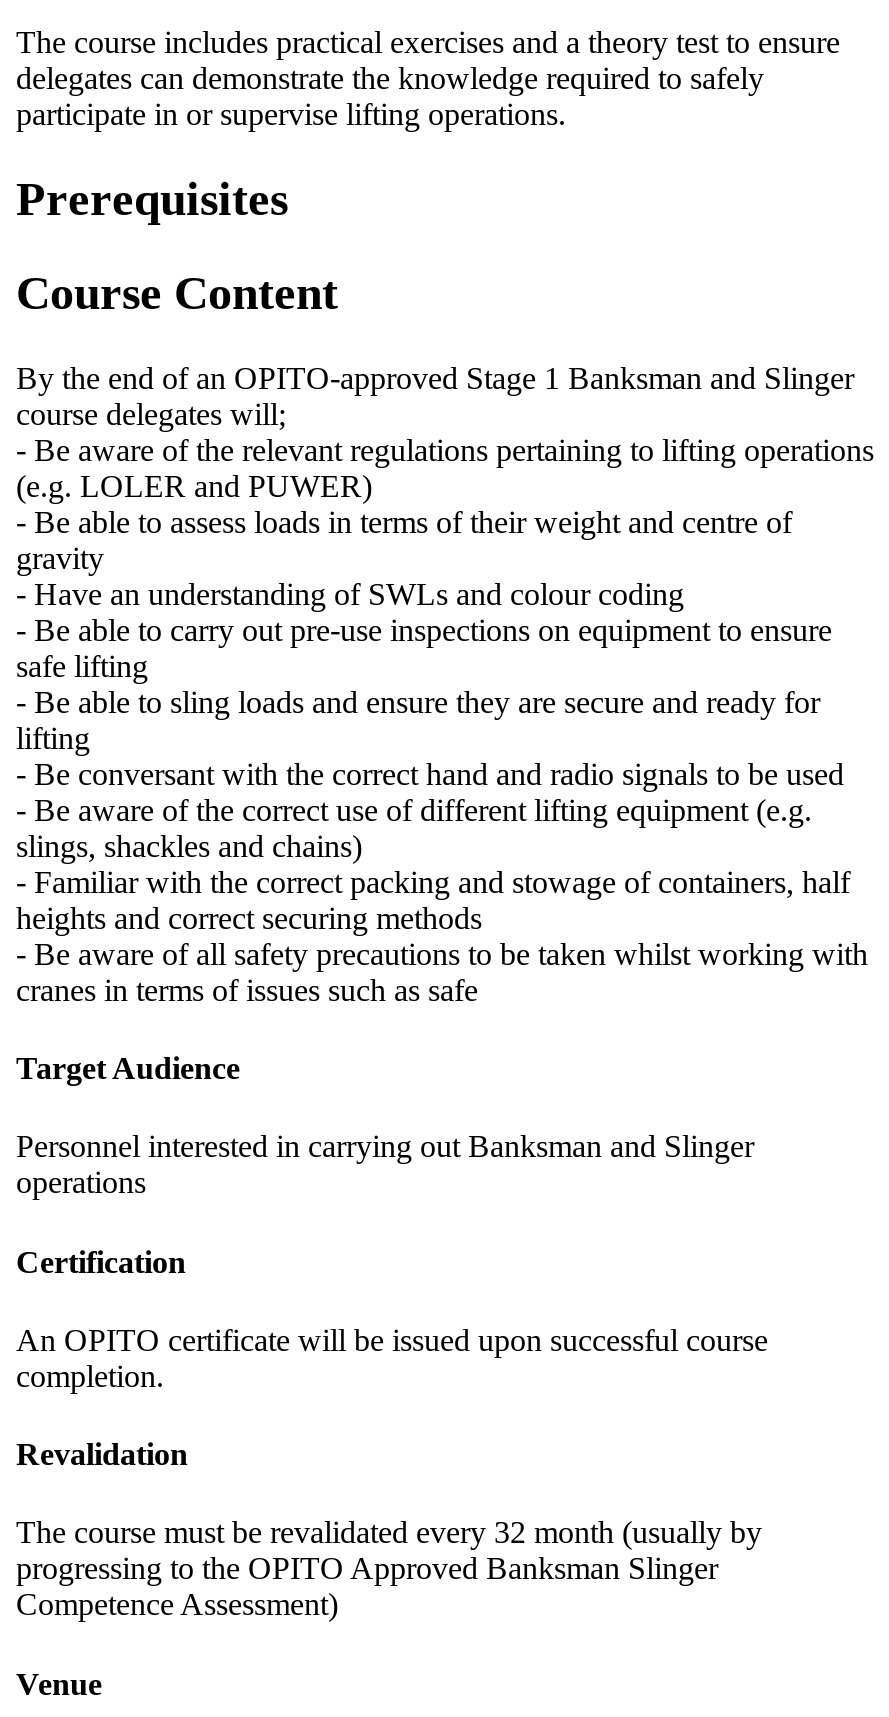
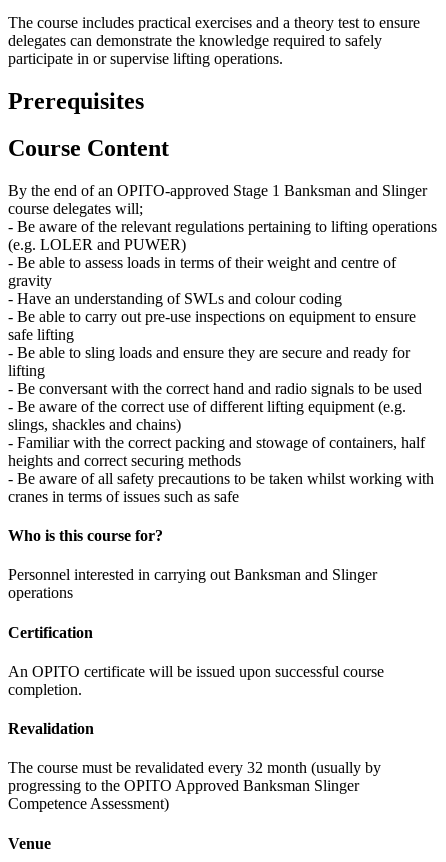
- Target Audience
+ Who is this course for?
